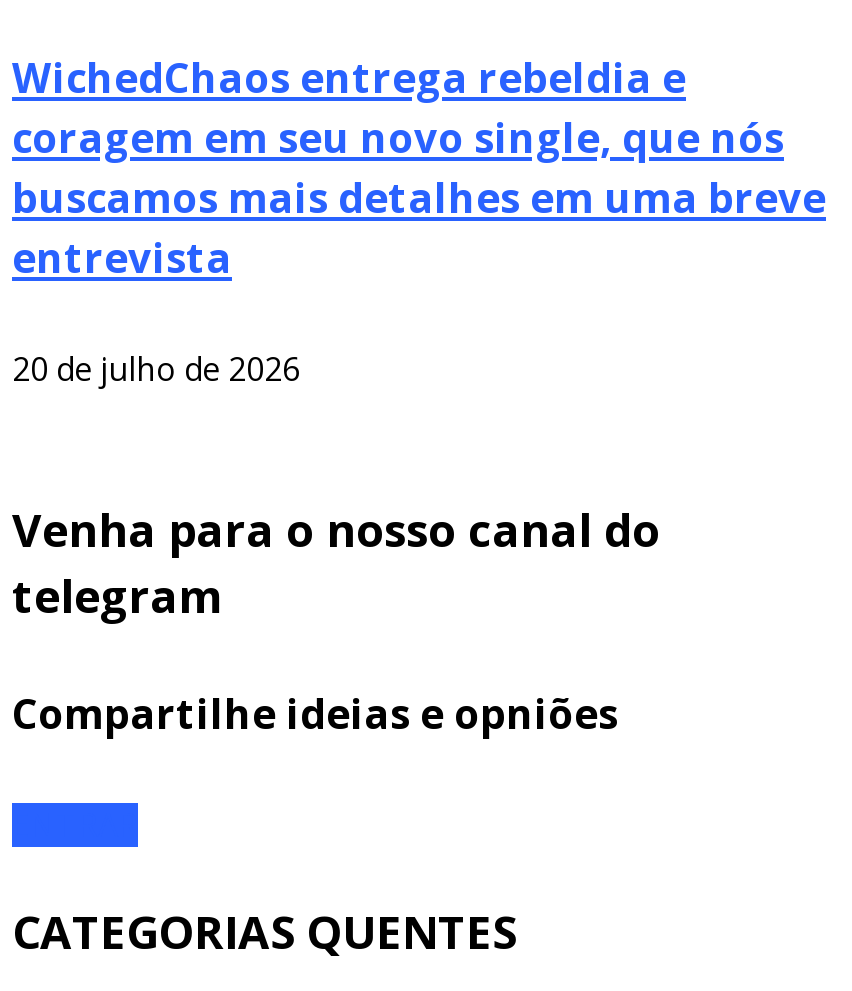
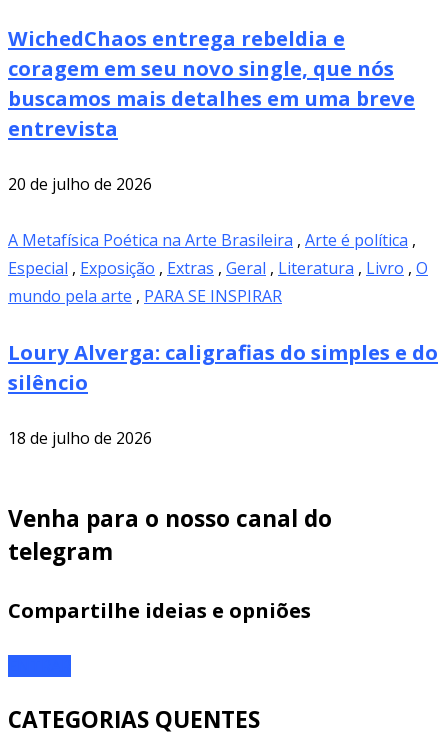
+ A Metafísica Poética na Arte Brasileira, Arte é política,
+ Especial, Exposição, Extras, Geral, Literatura, Livro, O
+ mundo pela arte, PARA SE INSPIRAR
+ Loury Alverga: caligrafias do simples e do
+ silêncio
+ 18 de julho de 2026
